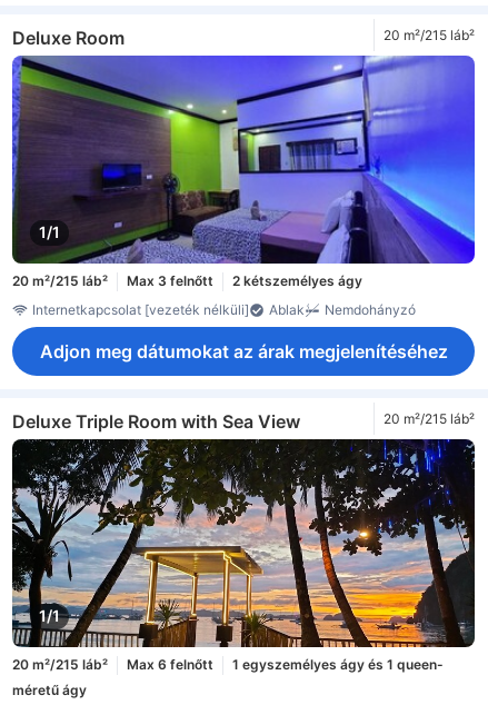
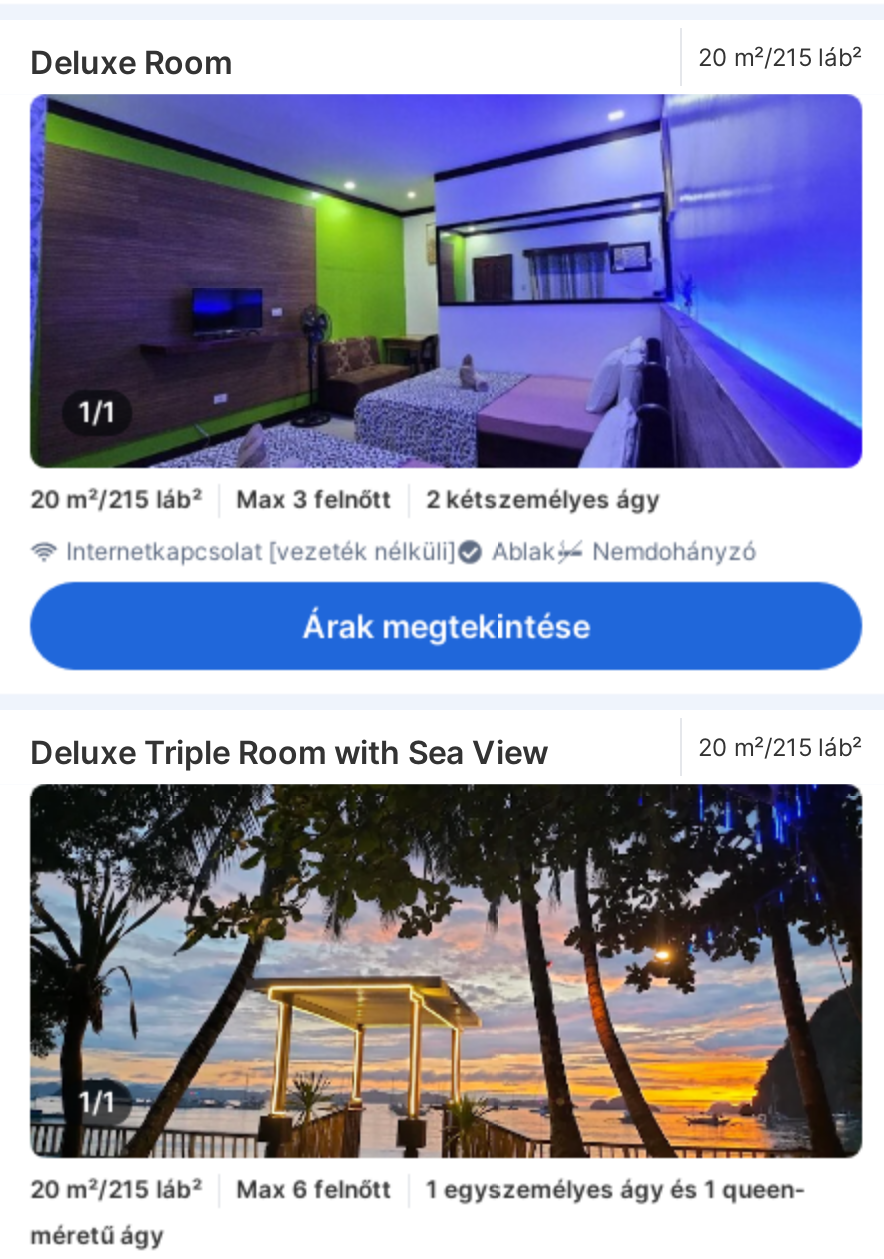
- Adjon meg dátumokat az árak megjelenítéséhez
+ Árak megtekintése
